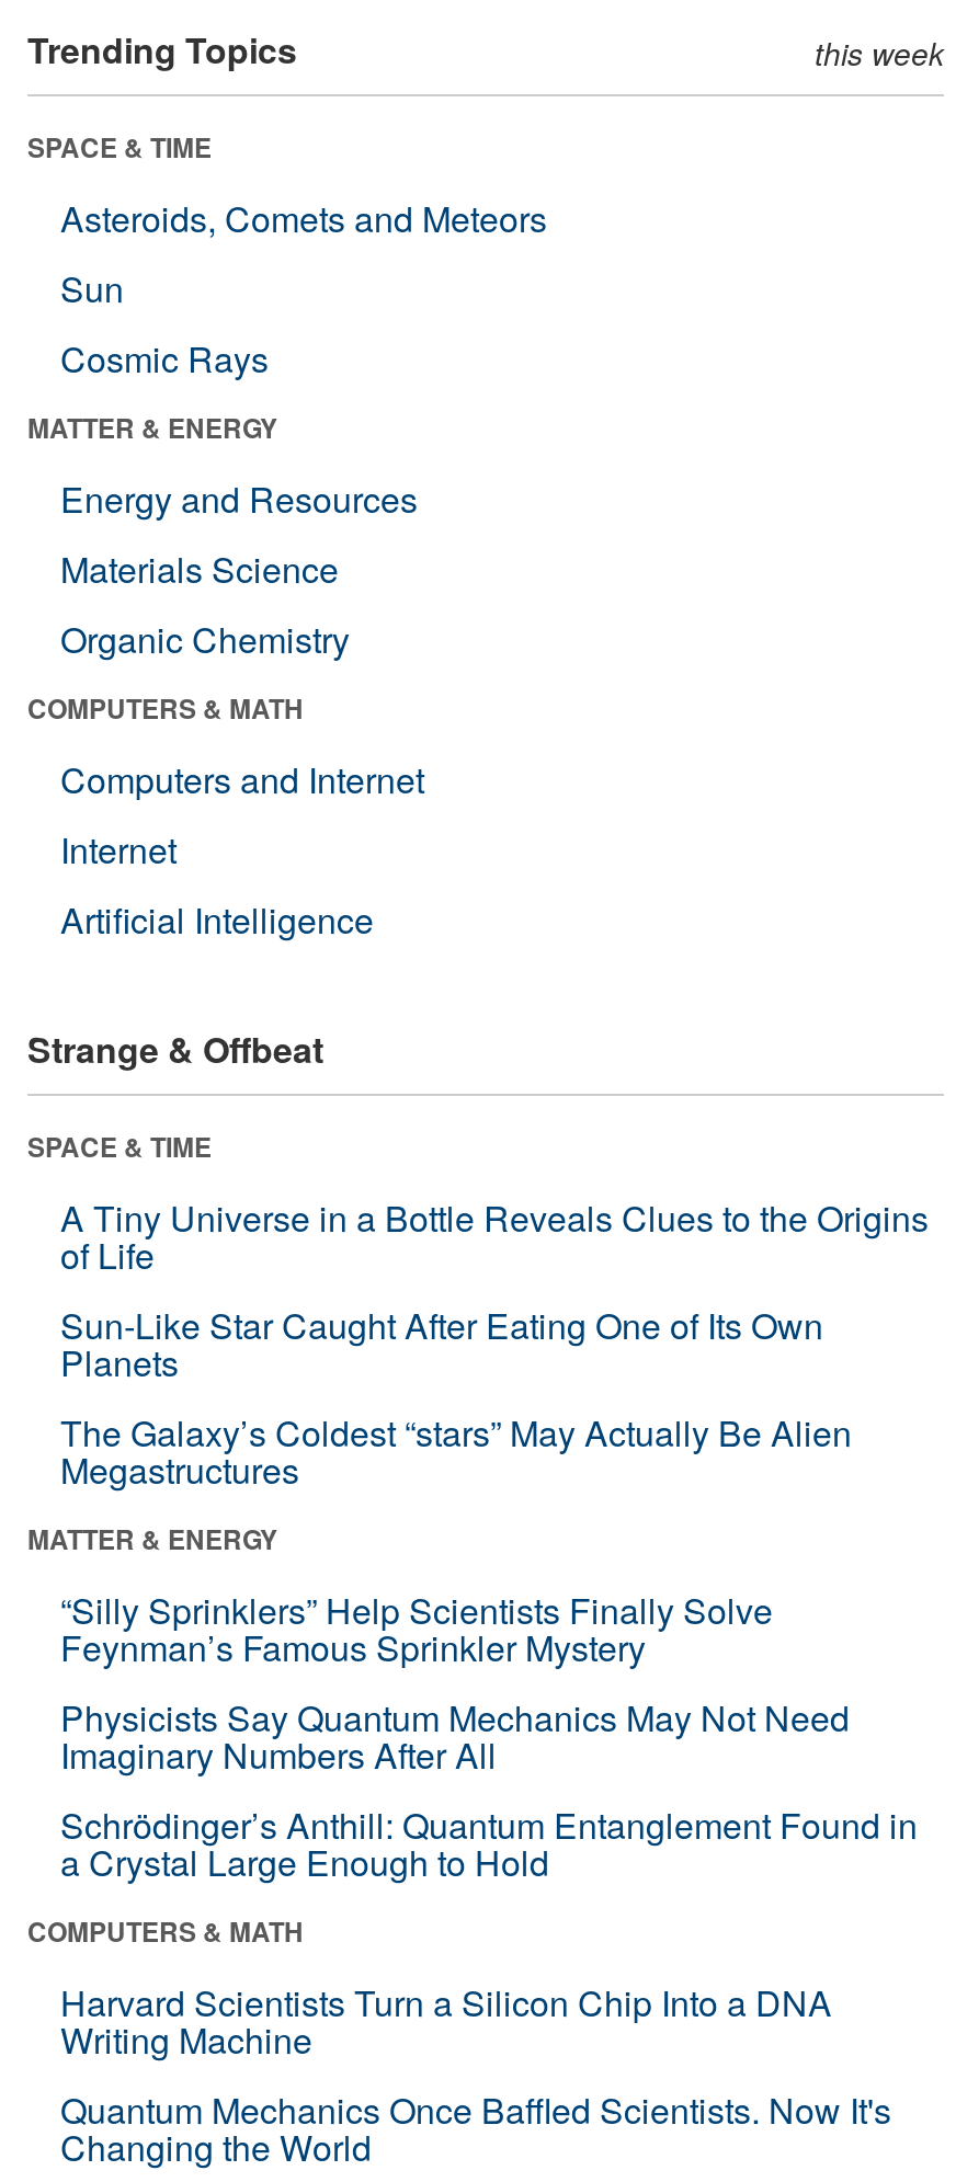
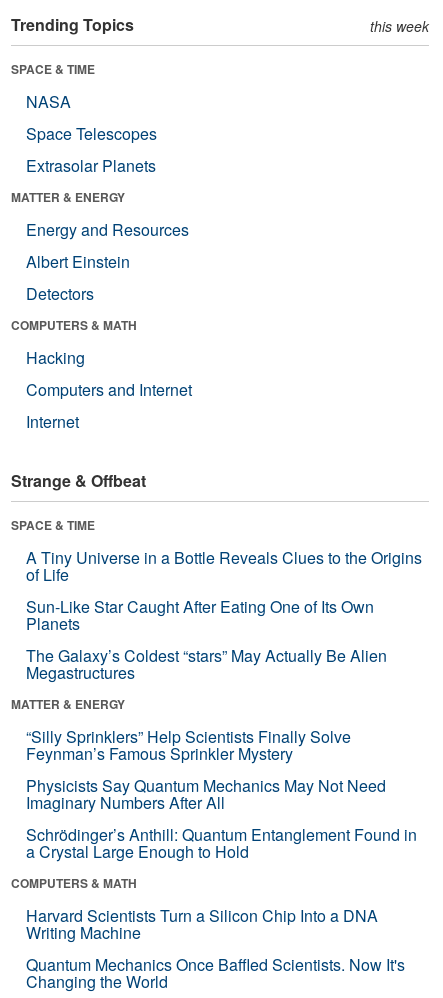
- Asteroids, Comets and Meteors
- Sun
- Cosmic Rays
+ NASA
+ Space Telescopes
+ Extrasolar Planets

- Materials Science
- Organic Chemistry
+ Albert Einstein
+ Detectors

+ Hacking

moved down: Computers and Internet | Internet

- Artificial Intelligence
